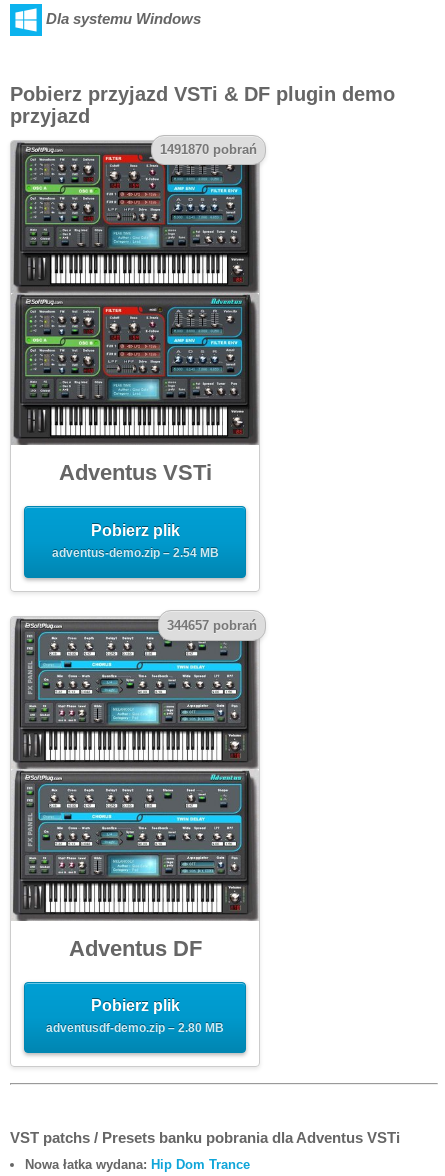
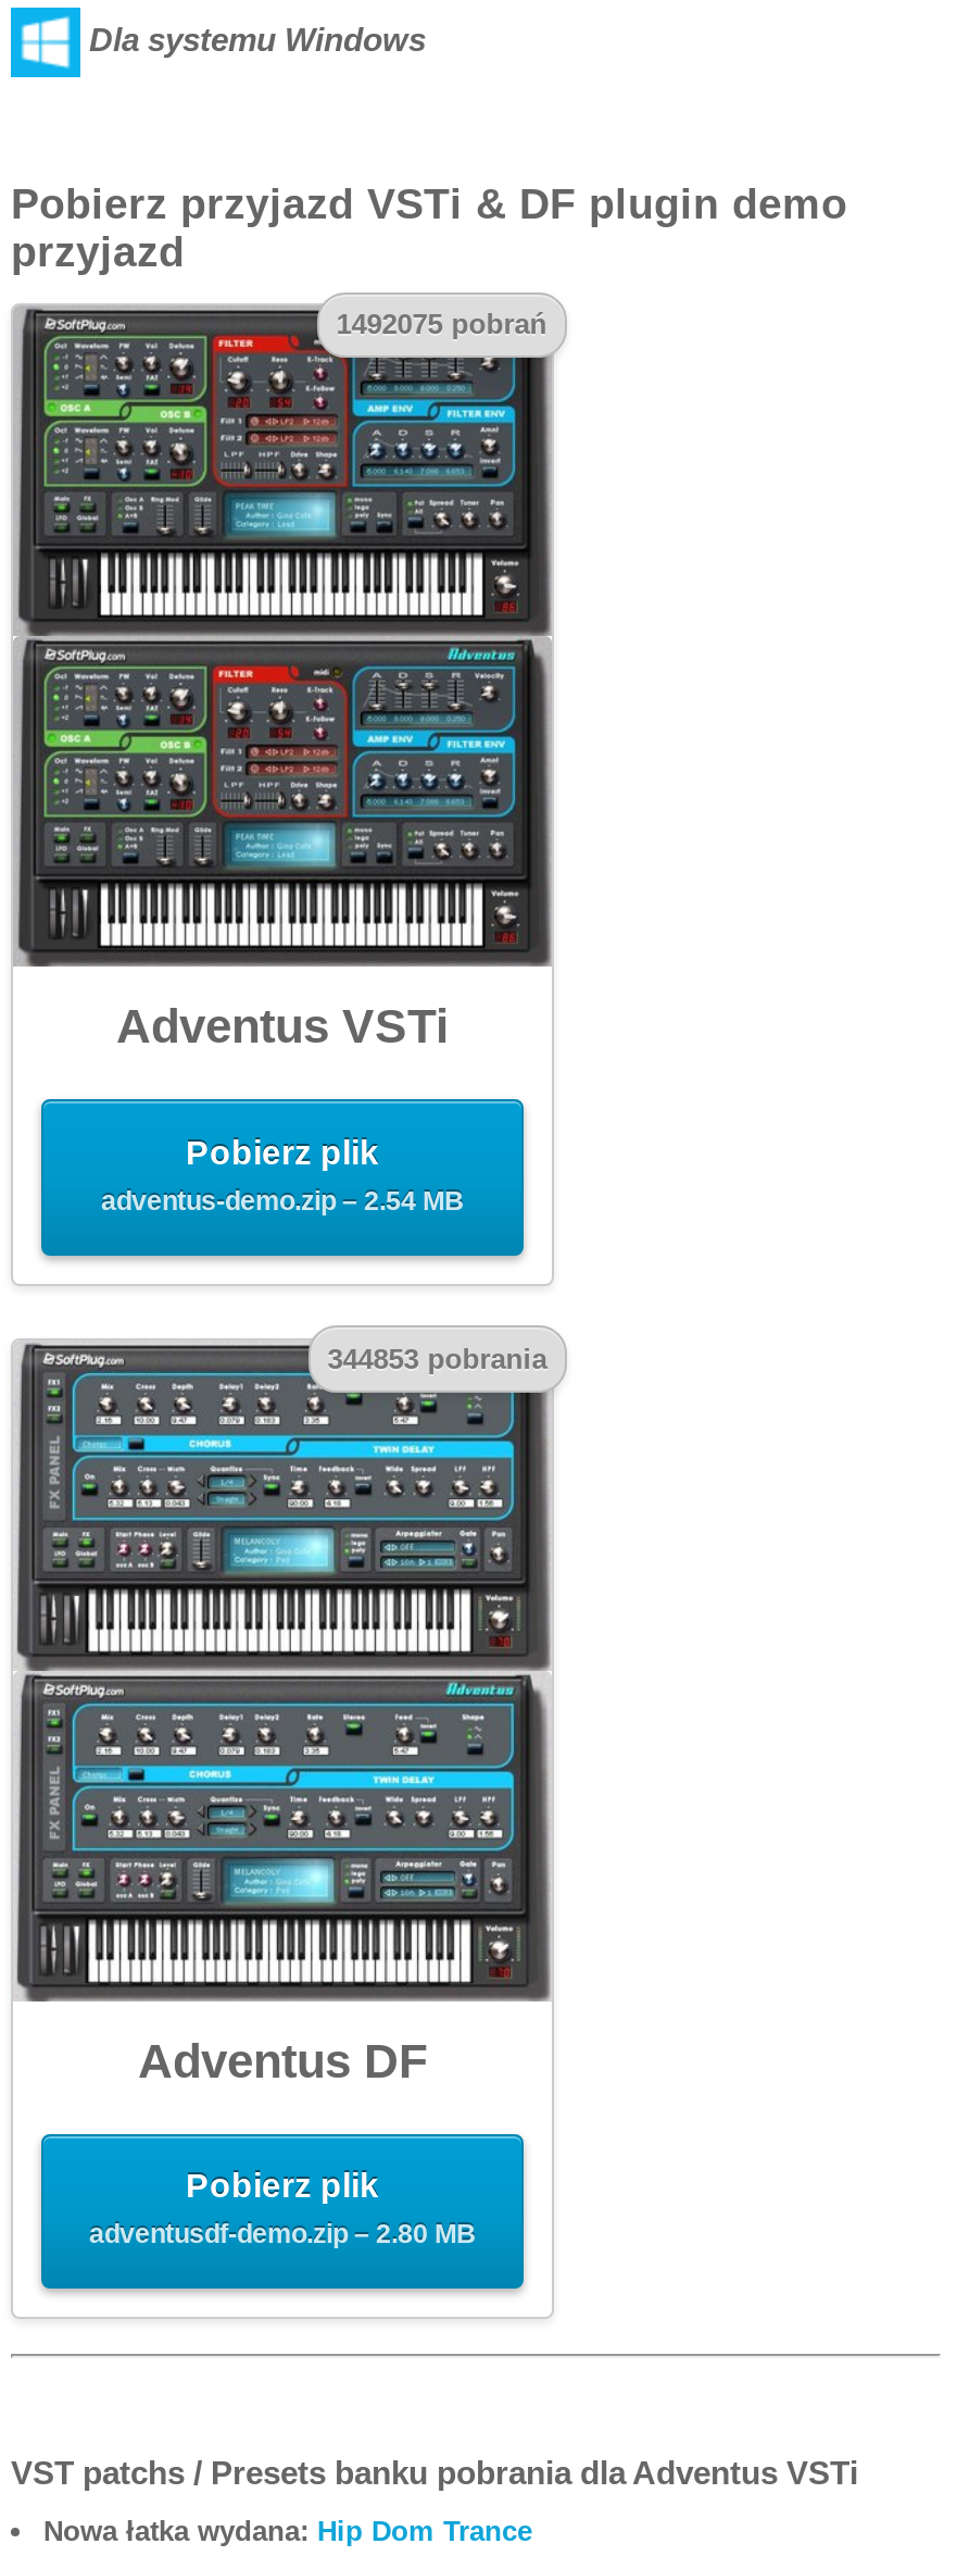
- 1491870 pobrań
+ 1492075 pobrań

- 344657 pobrań
+ 344853 pobrania
